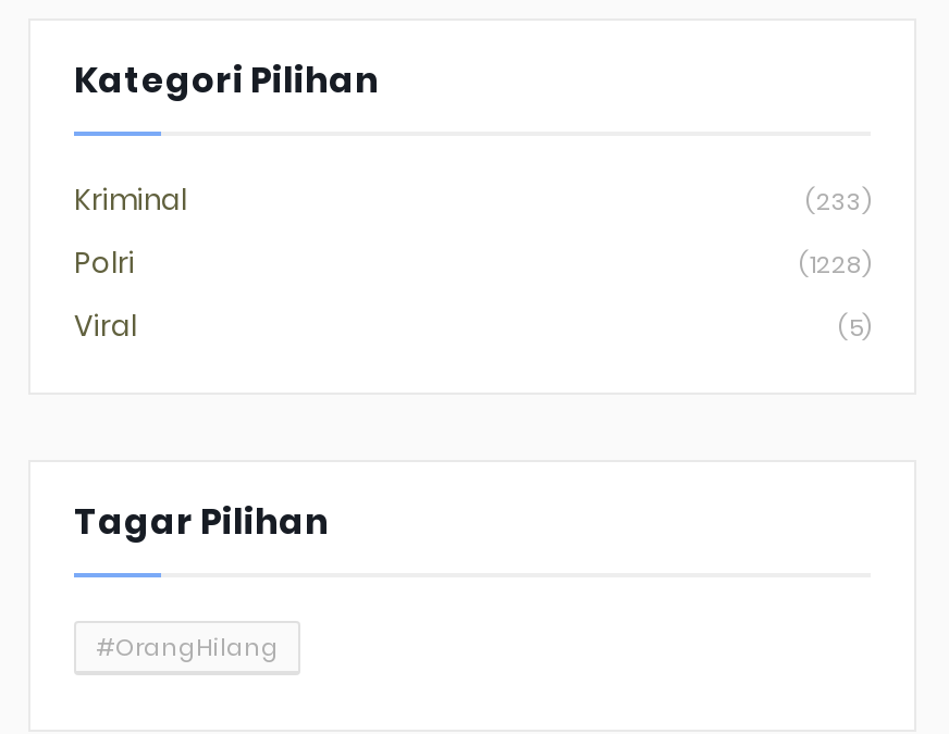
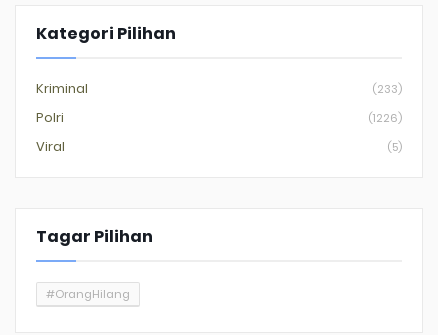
- (1228)
+ (1226)
